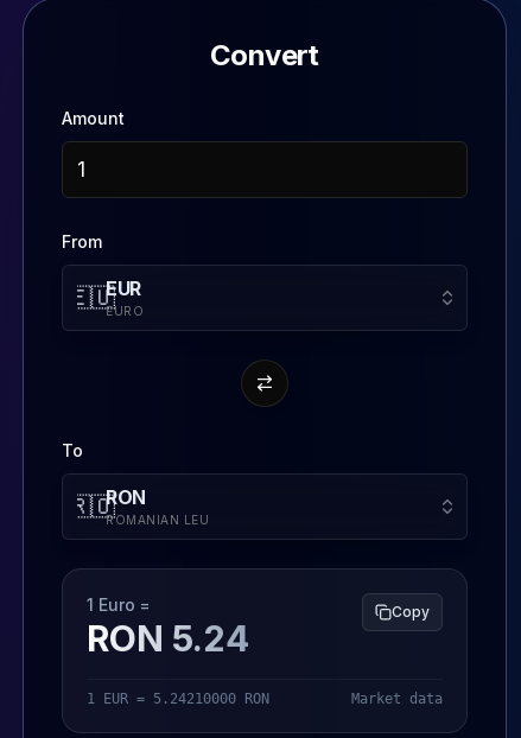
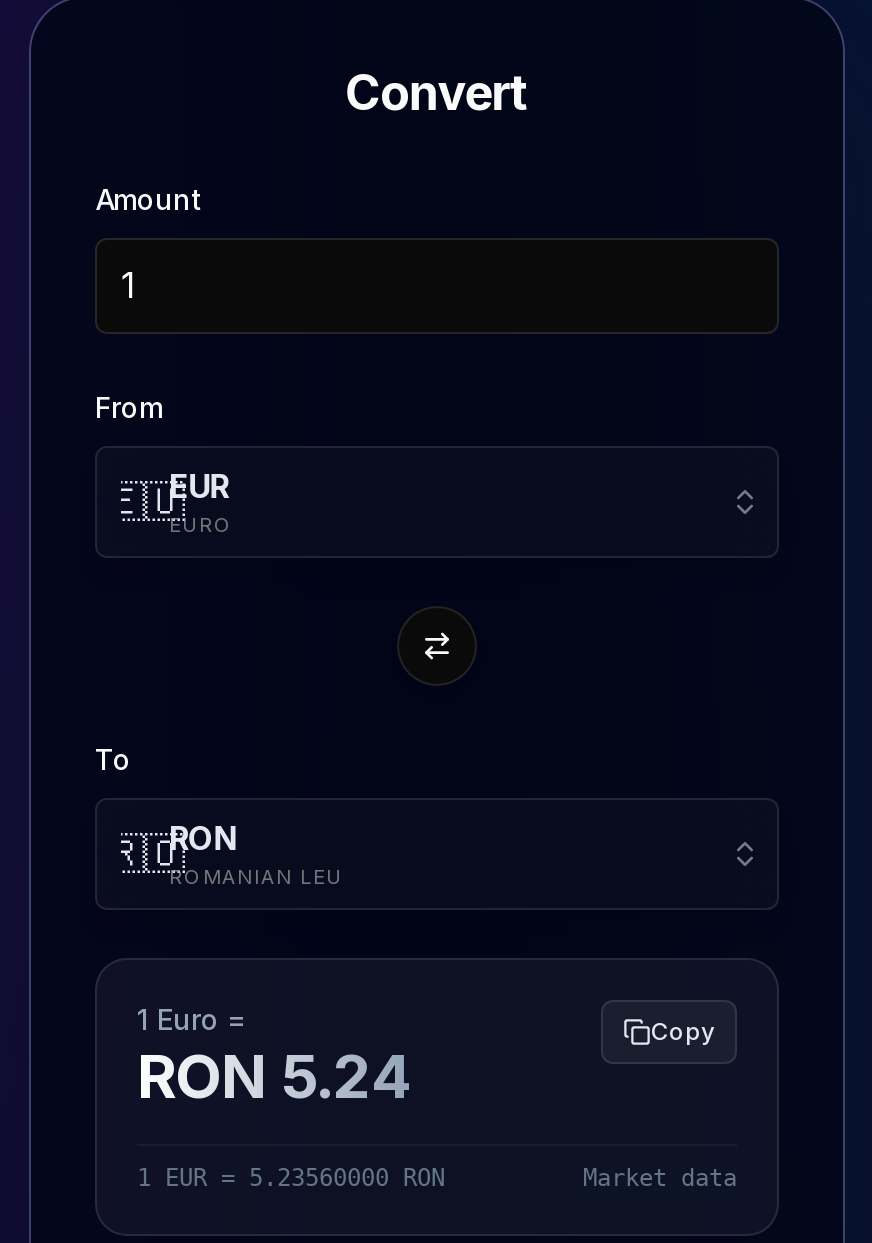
- 1 EUR = 5.24210000 RON
+ 1 EUR = 5.23560000 RON
